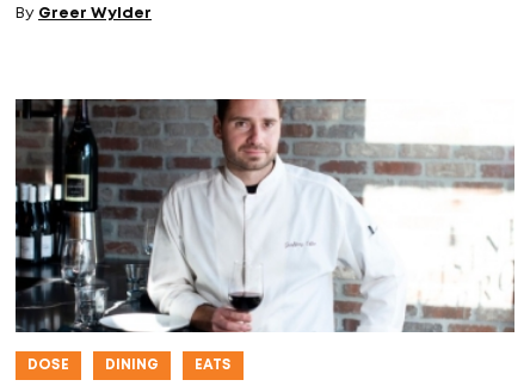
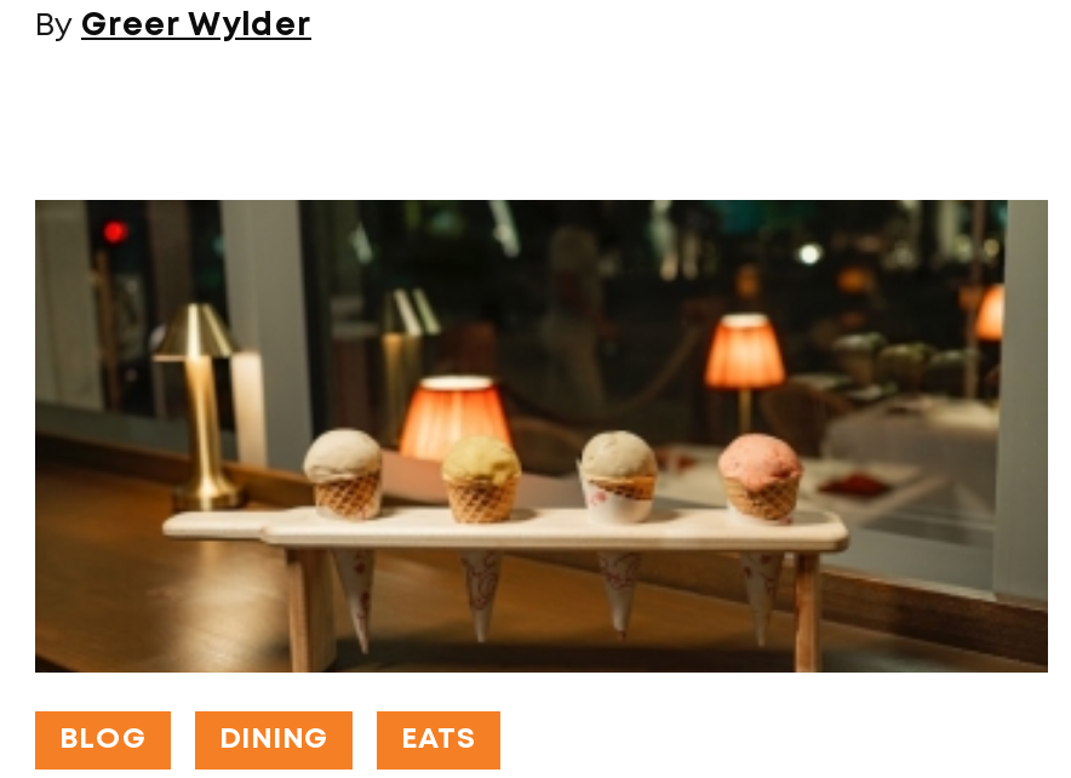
- [image]
- DOSE
+ [image]
+ BLOG
